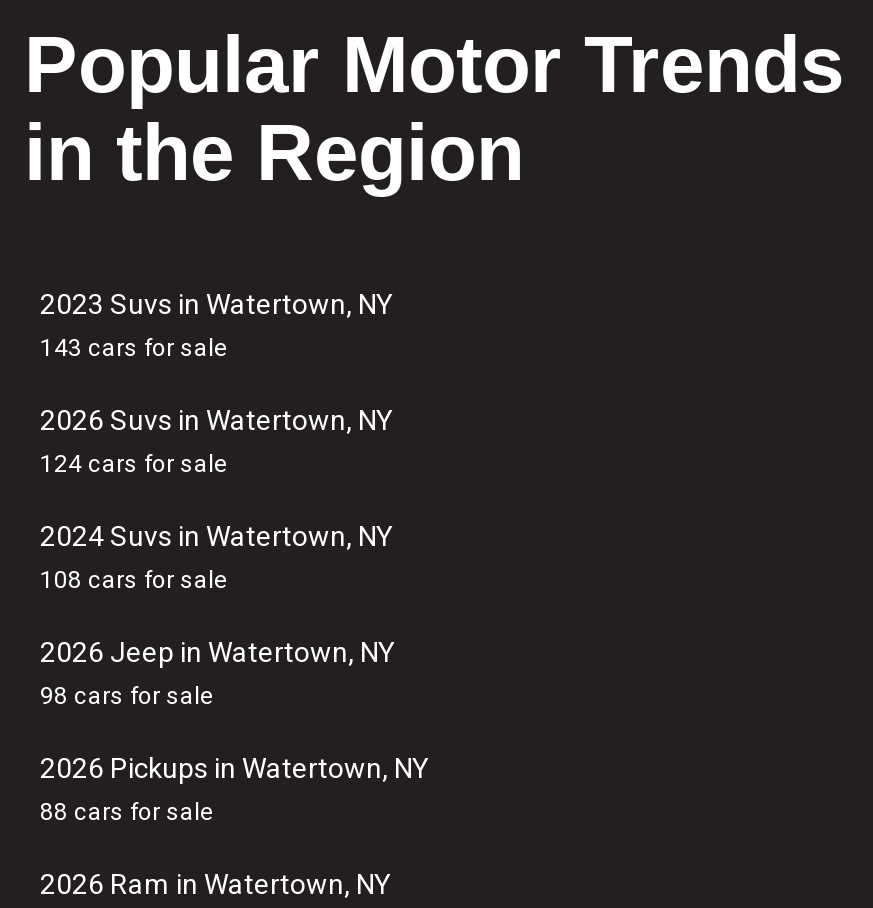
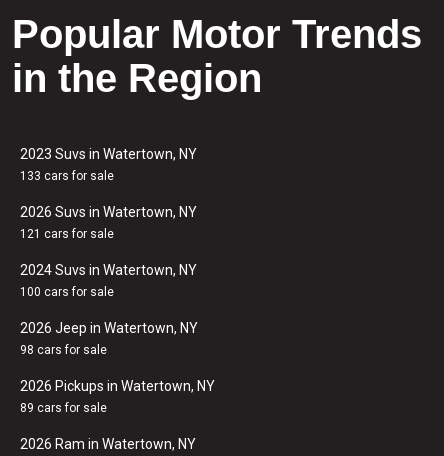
- 143 cars for sale
+ 133 cars for sale

- 124 cars for sale
+ 121 cars for sale

- 108 cars for sale
+ 100 cars for sale

- 88 cars for sale
+ 89 cars for sale
